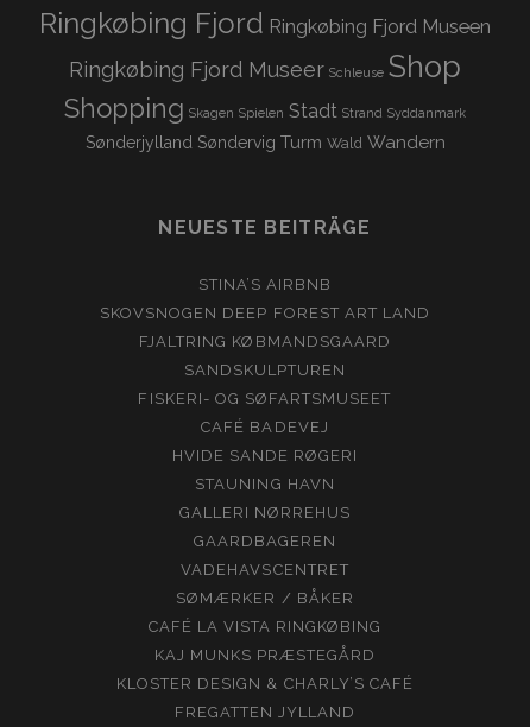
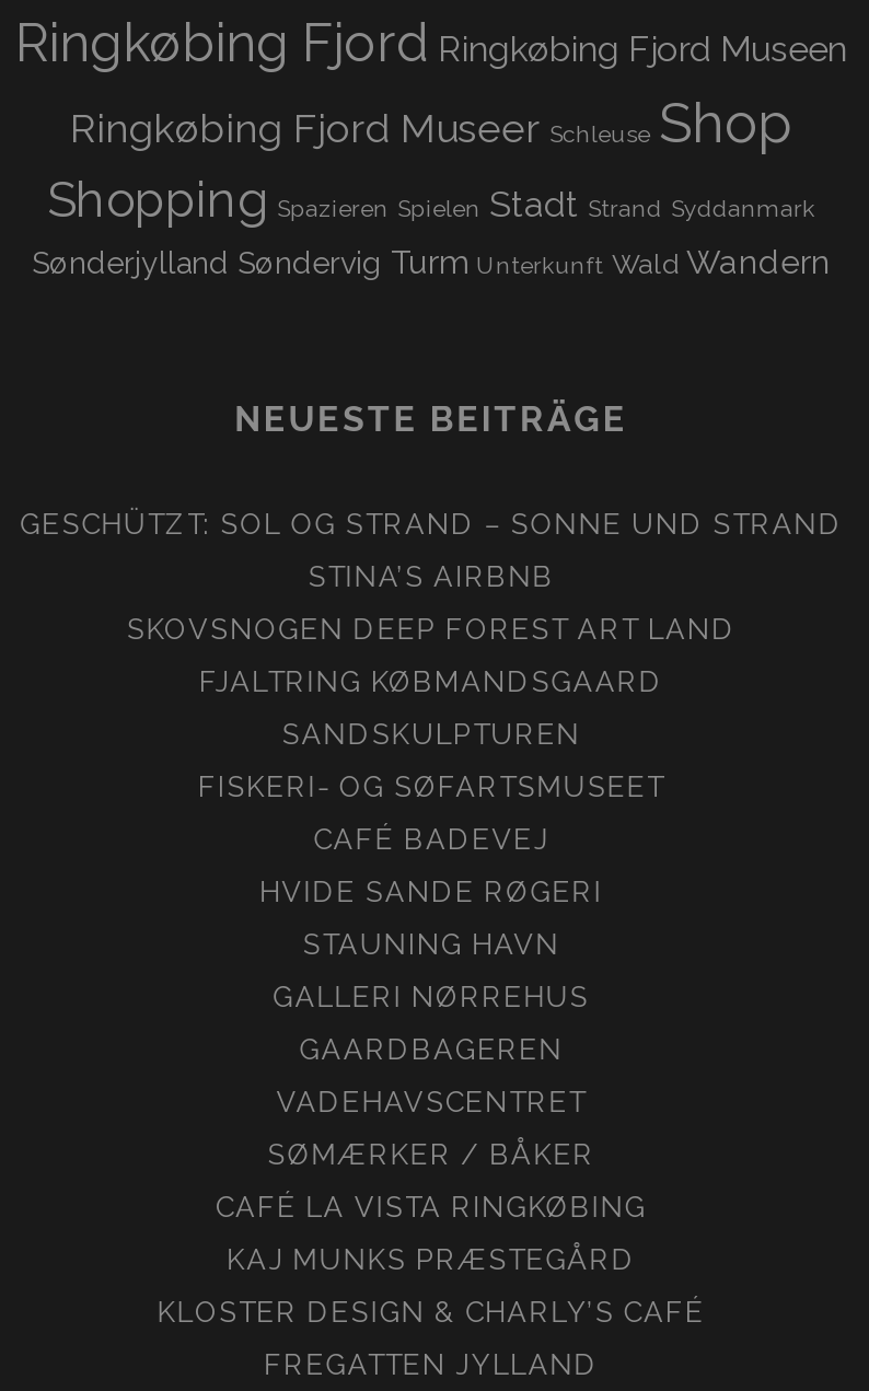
- Shopping Skagen Spielen Stadt Strand Syddanmark
- Sønderjylland Søndervig Turm Wald Wandern
+ Shopping Spazieren Spielen Stadt Strand Syddanmark
+ Sønderjylland Søndervig Turm Unterkunft Wald Wandern

+ GESCHÜTZT: SOL OG STRAND – SONNE UND STRAND
